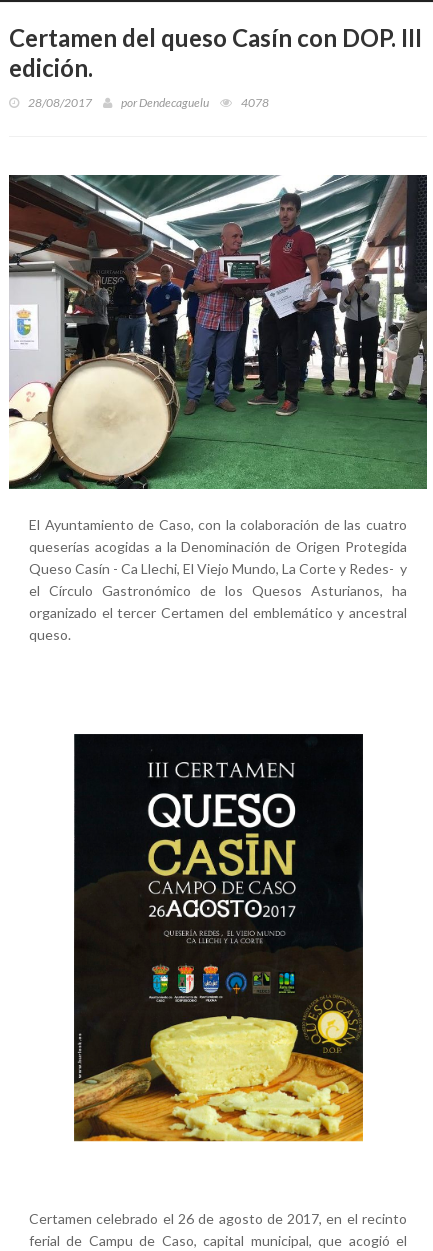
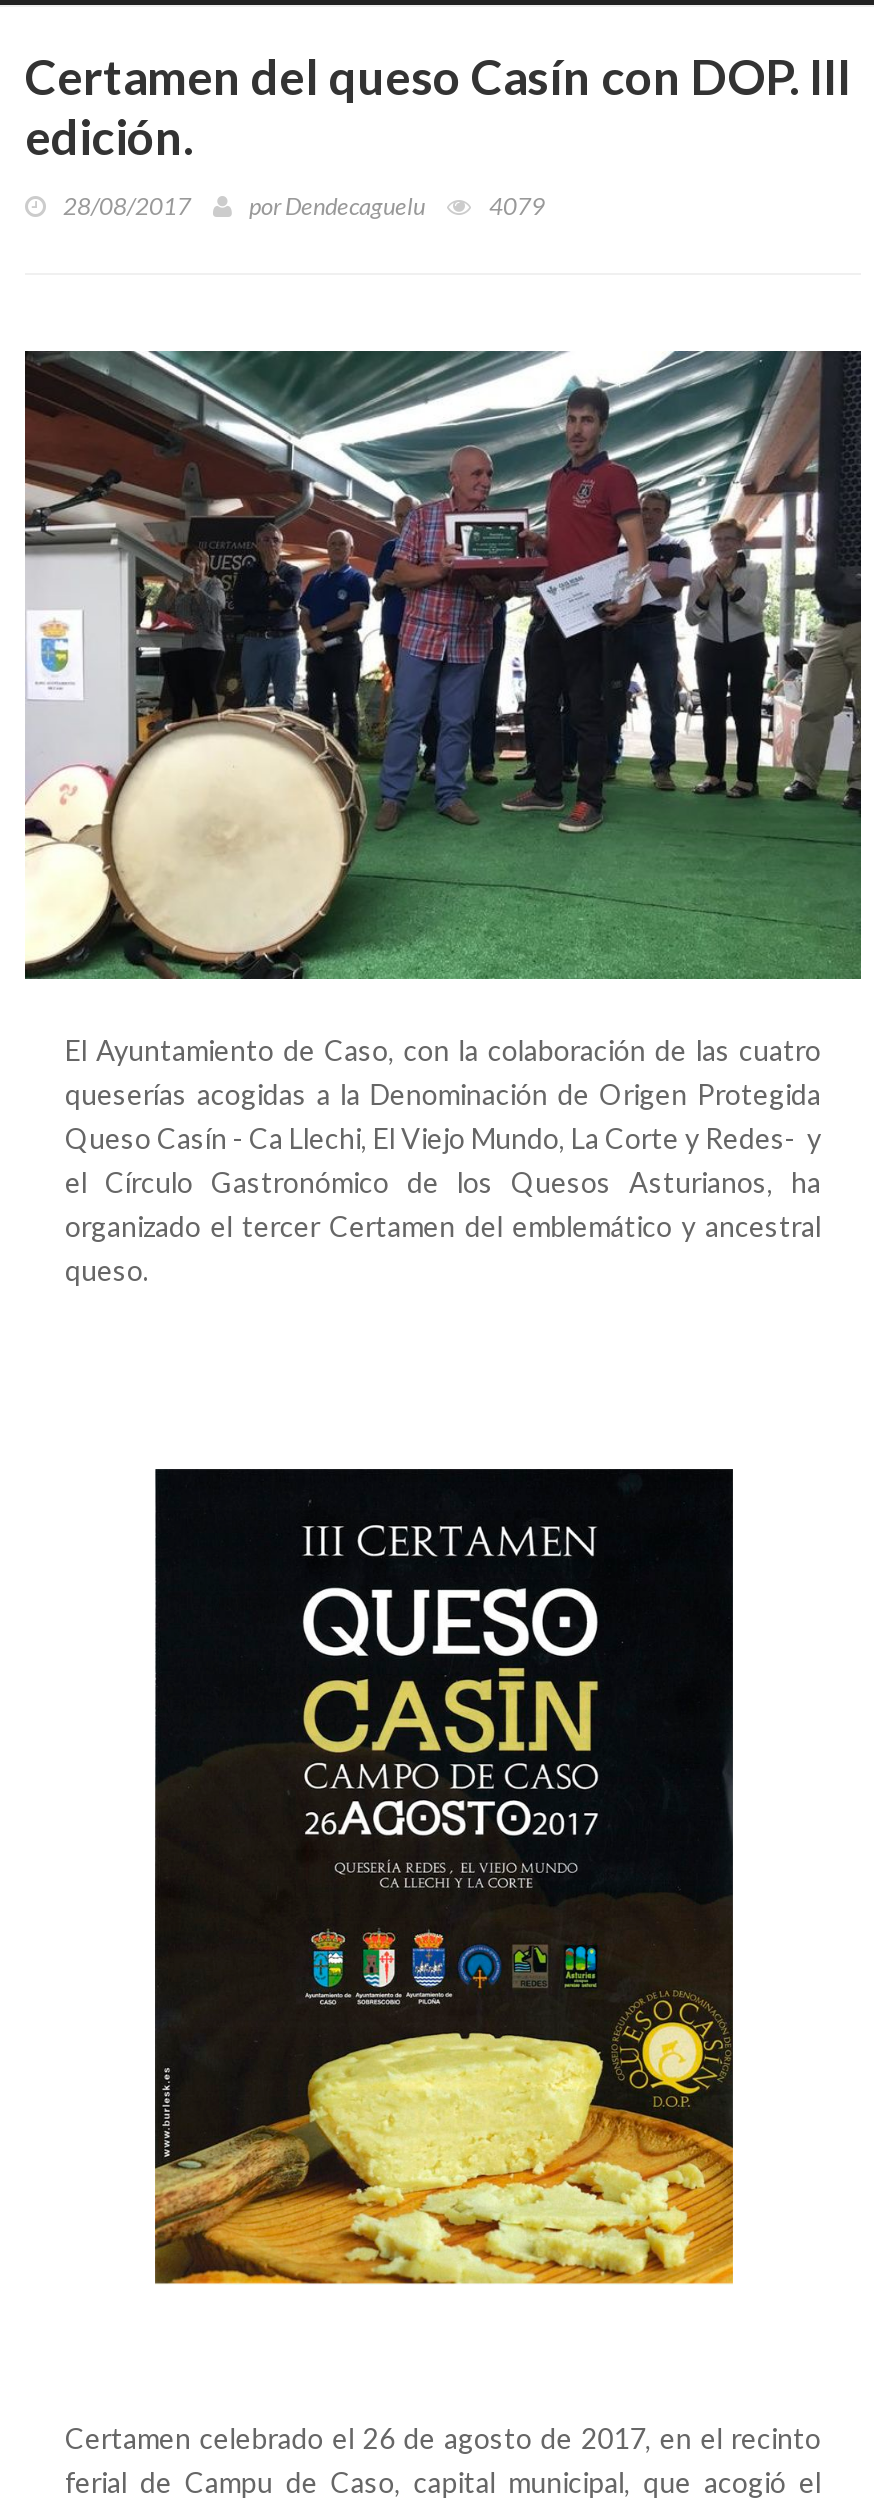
- 4078
+ 4079
